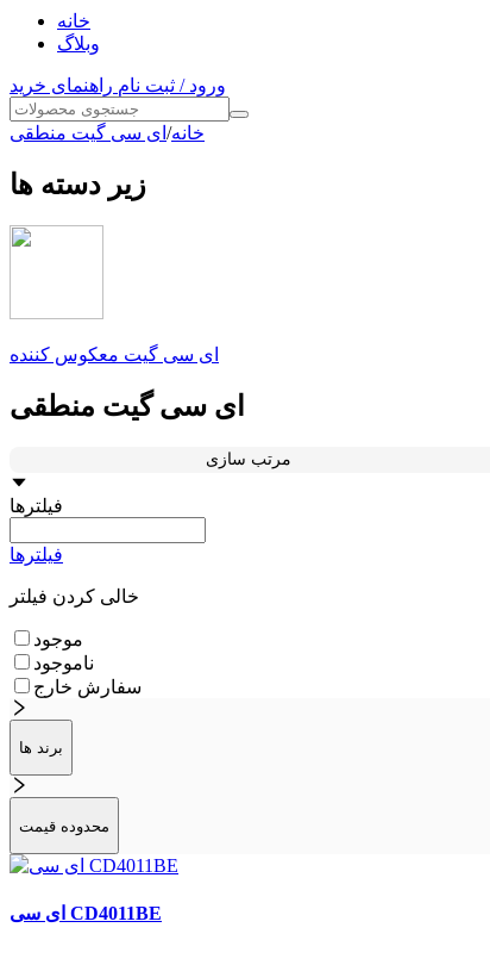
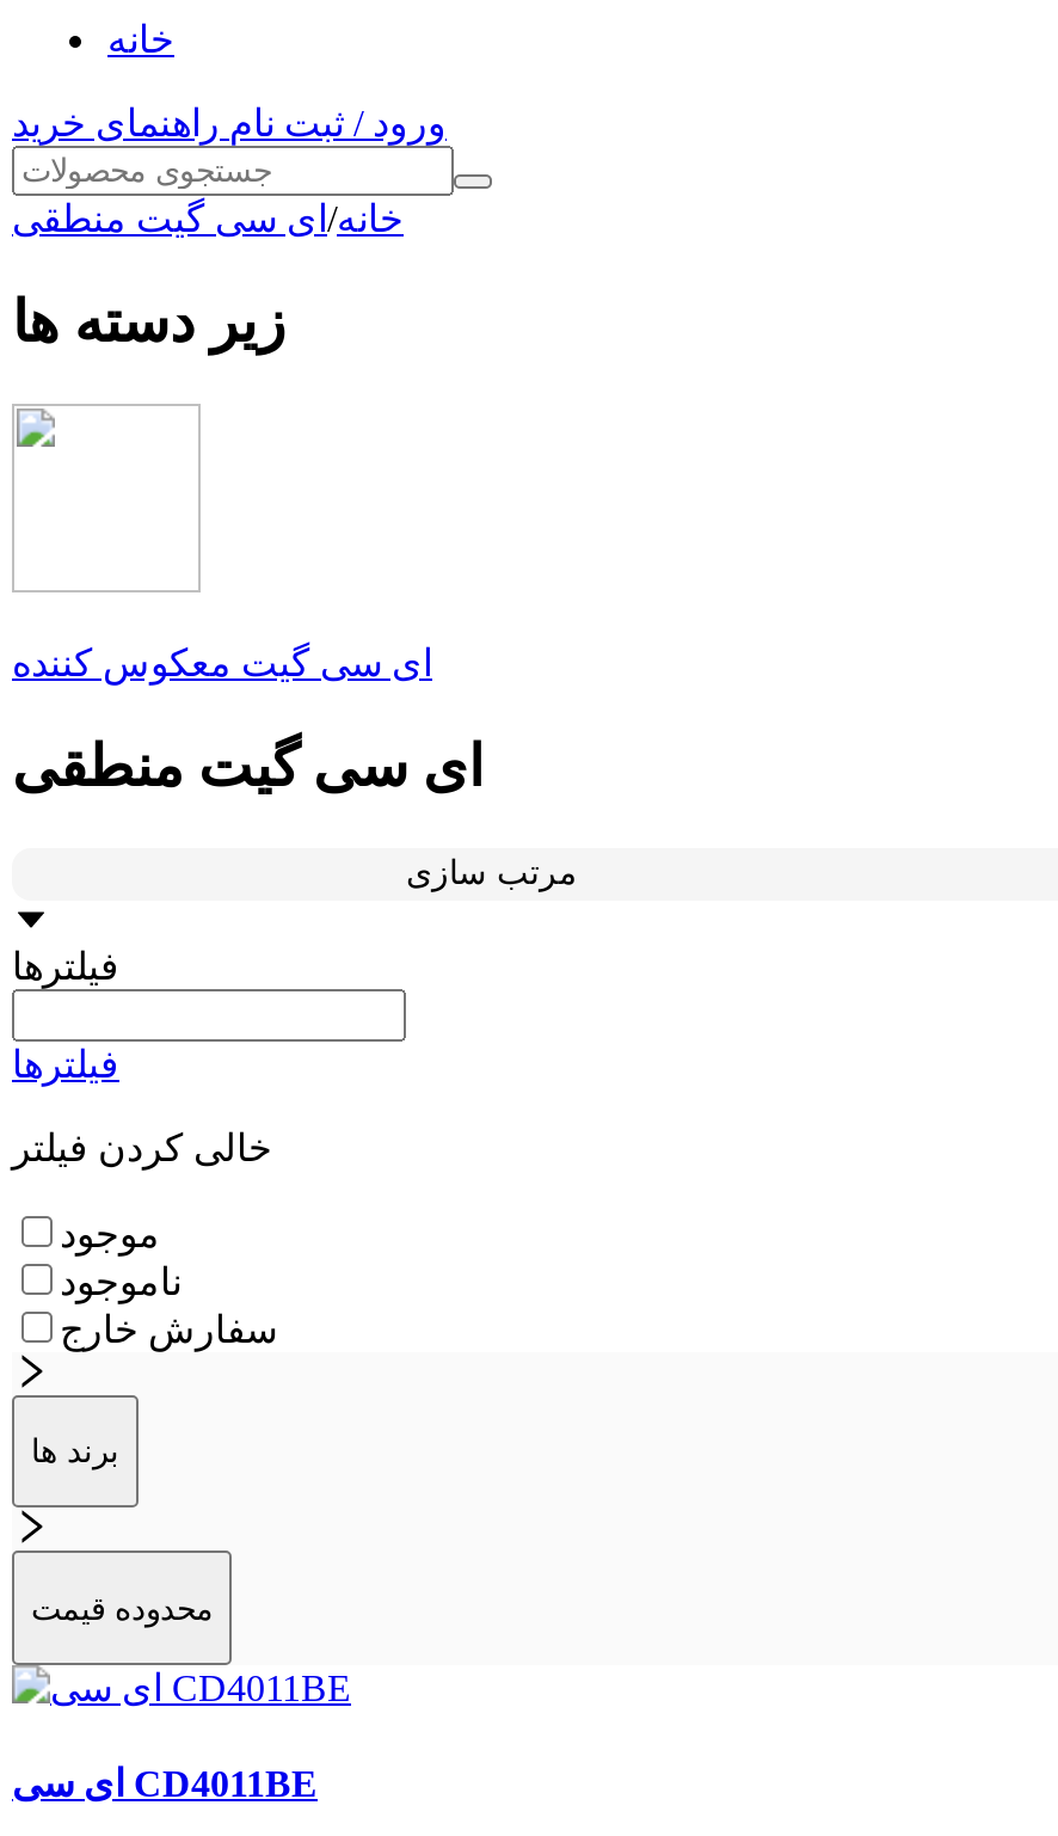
- وبلاگ
